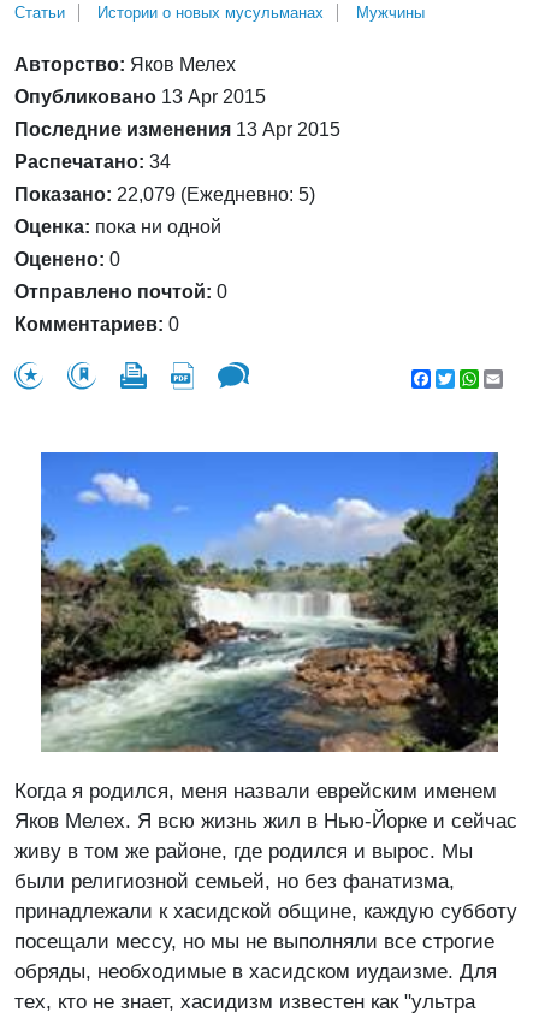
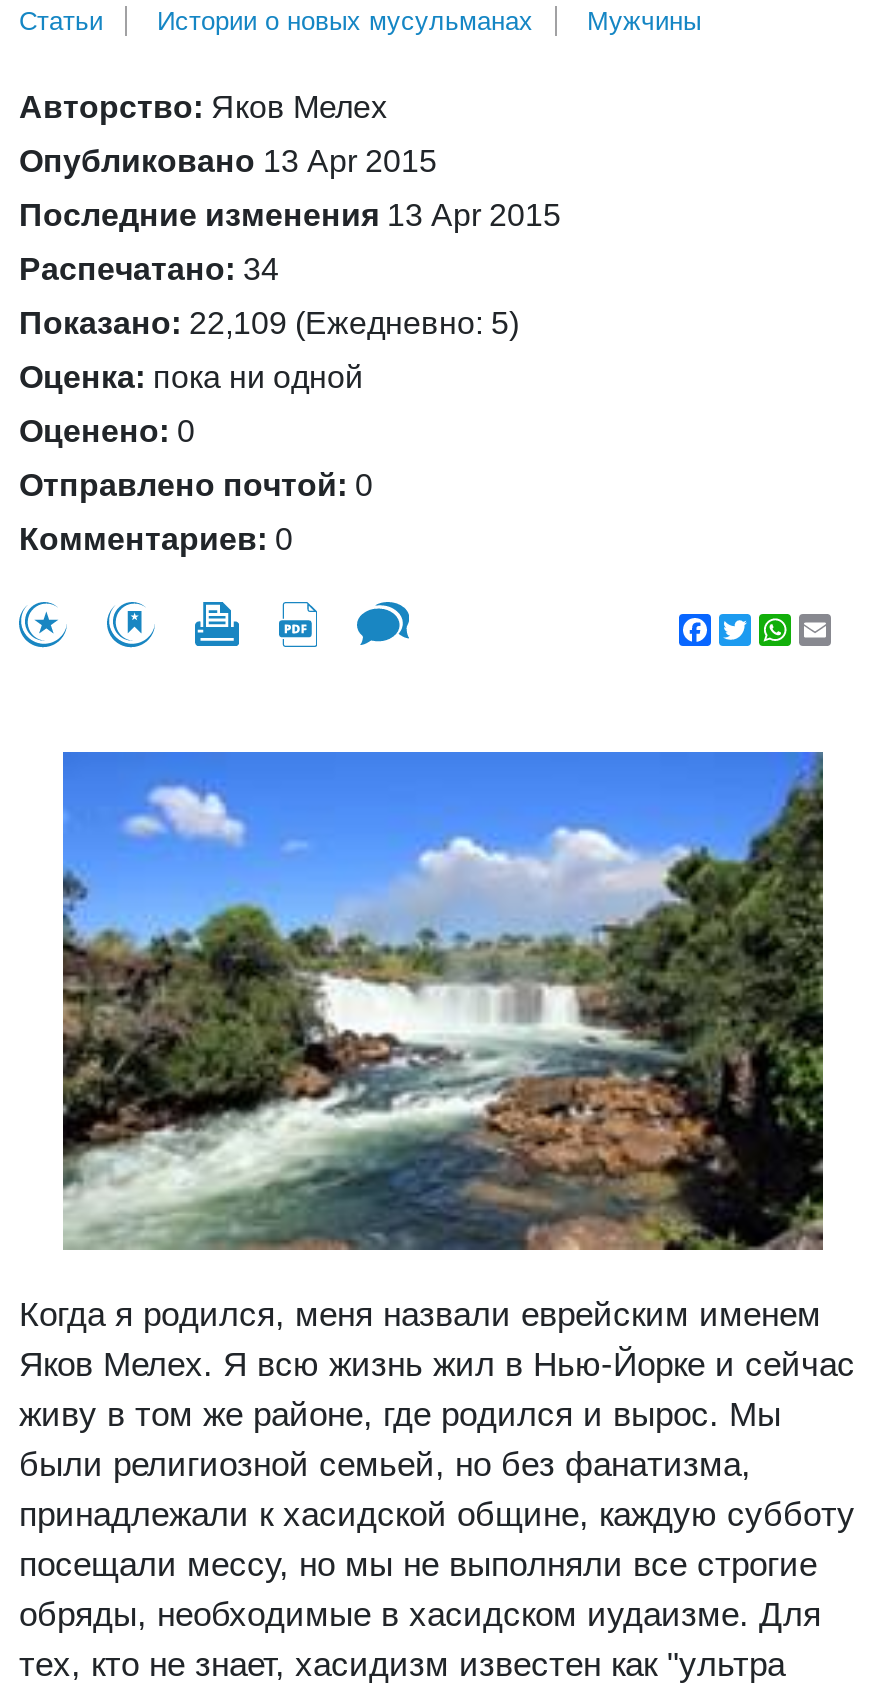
- Показано: 22,079 (Ежедневно: 5)
+ Показано: 22,109 (Ежедневно: 5)
